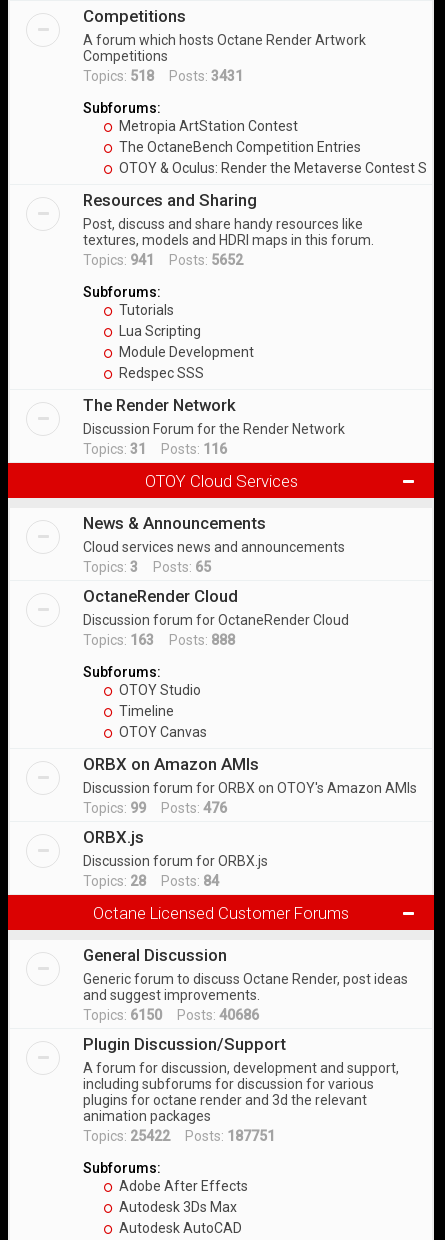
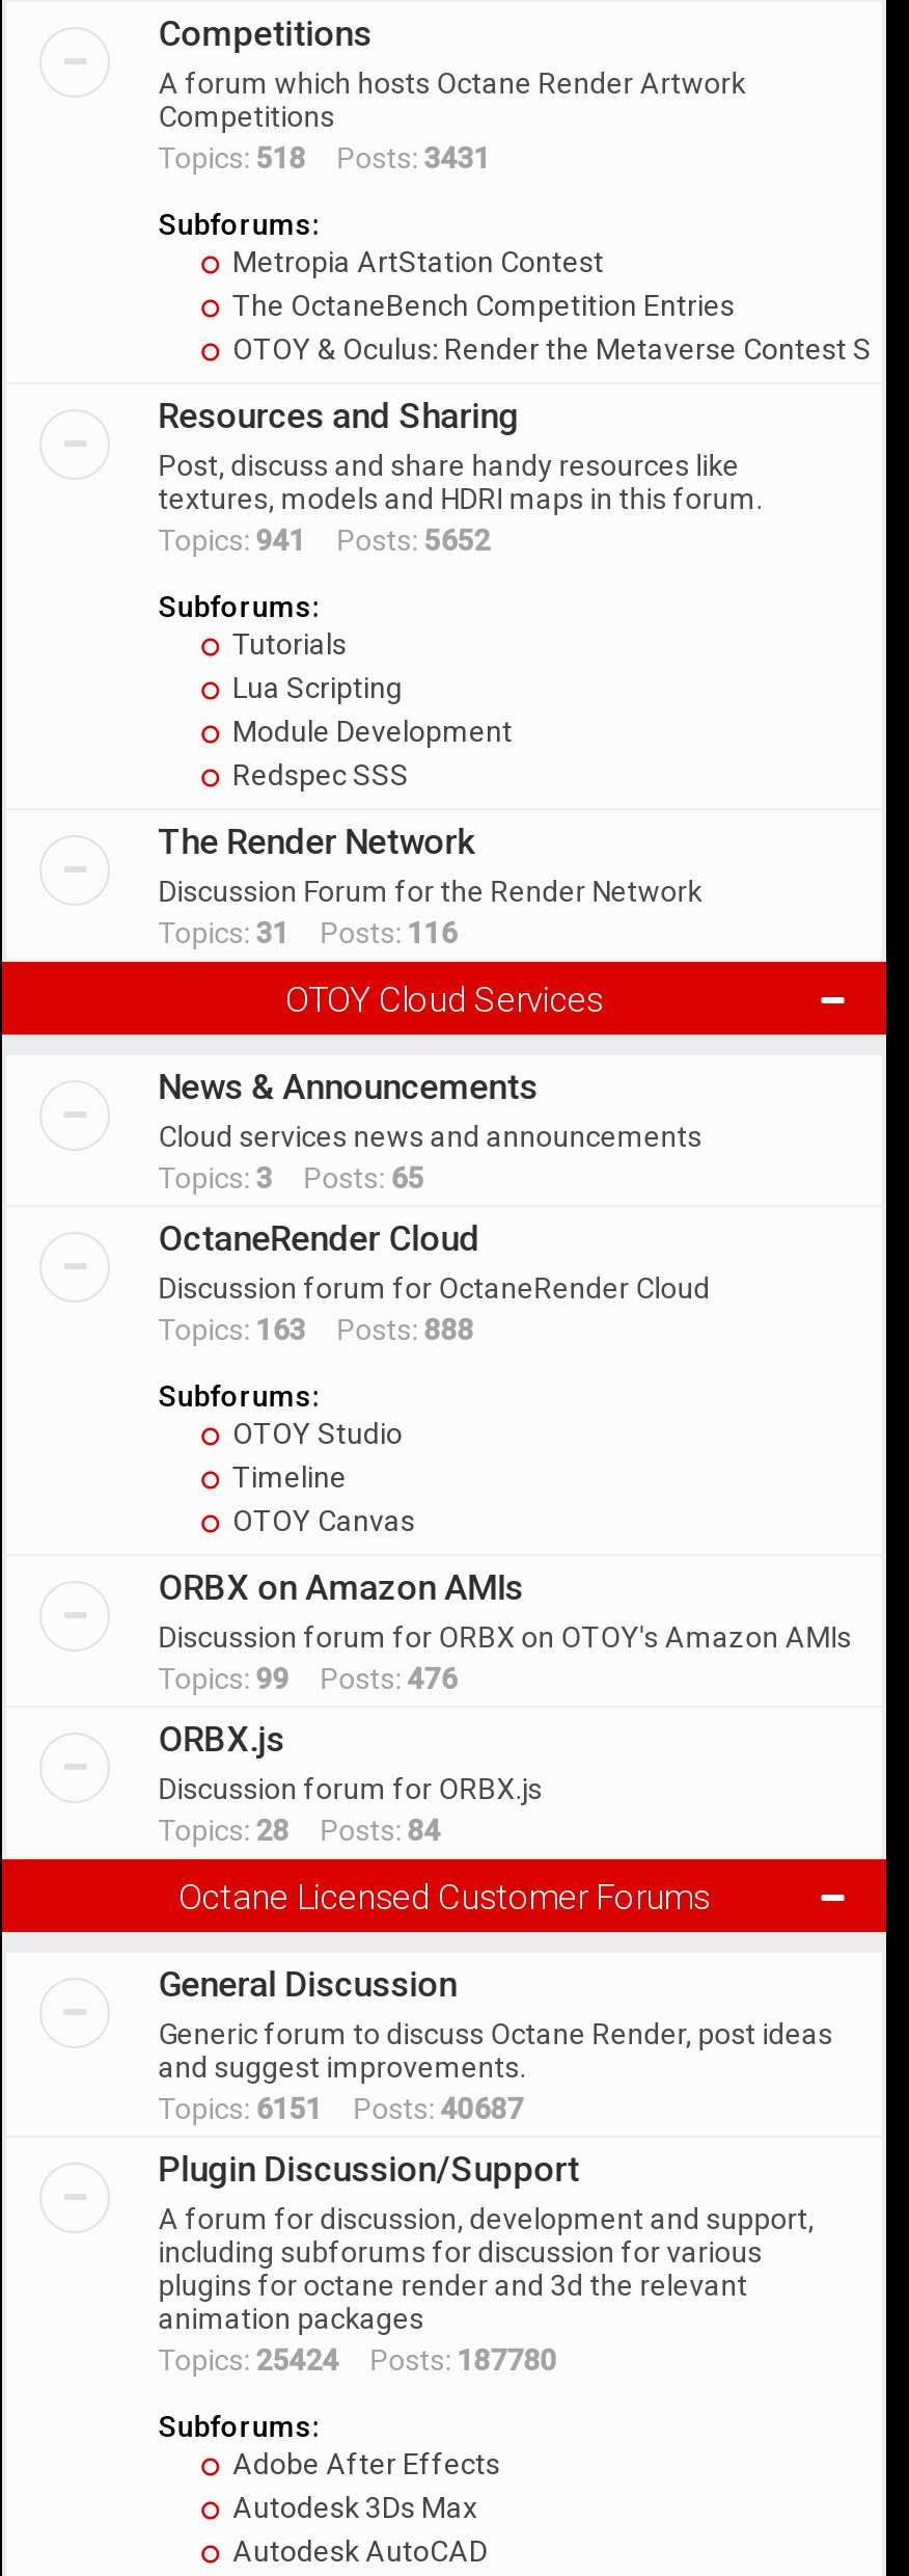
- Topics: 6150 Posts: 40686
+ Topics: 6151 Posts: 40687

- Topics: 25422 Posts: 187751
+ Topics: 25424 Posts: 187780
